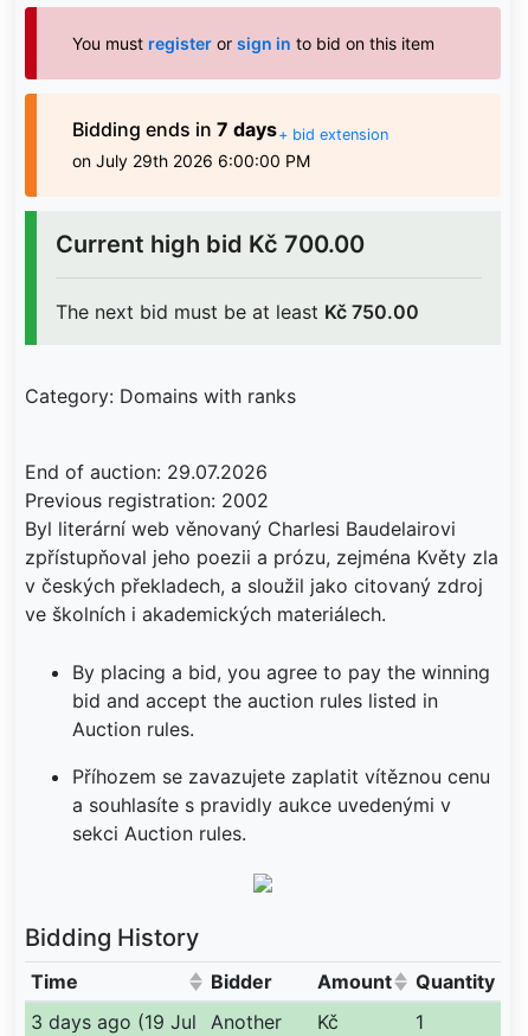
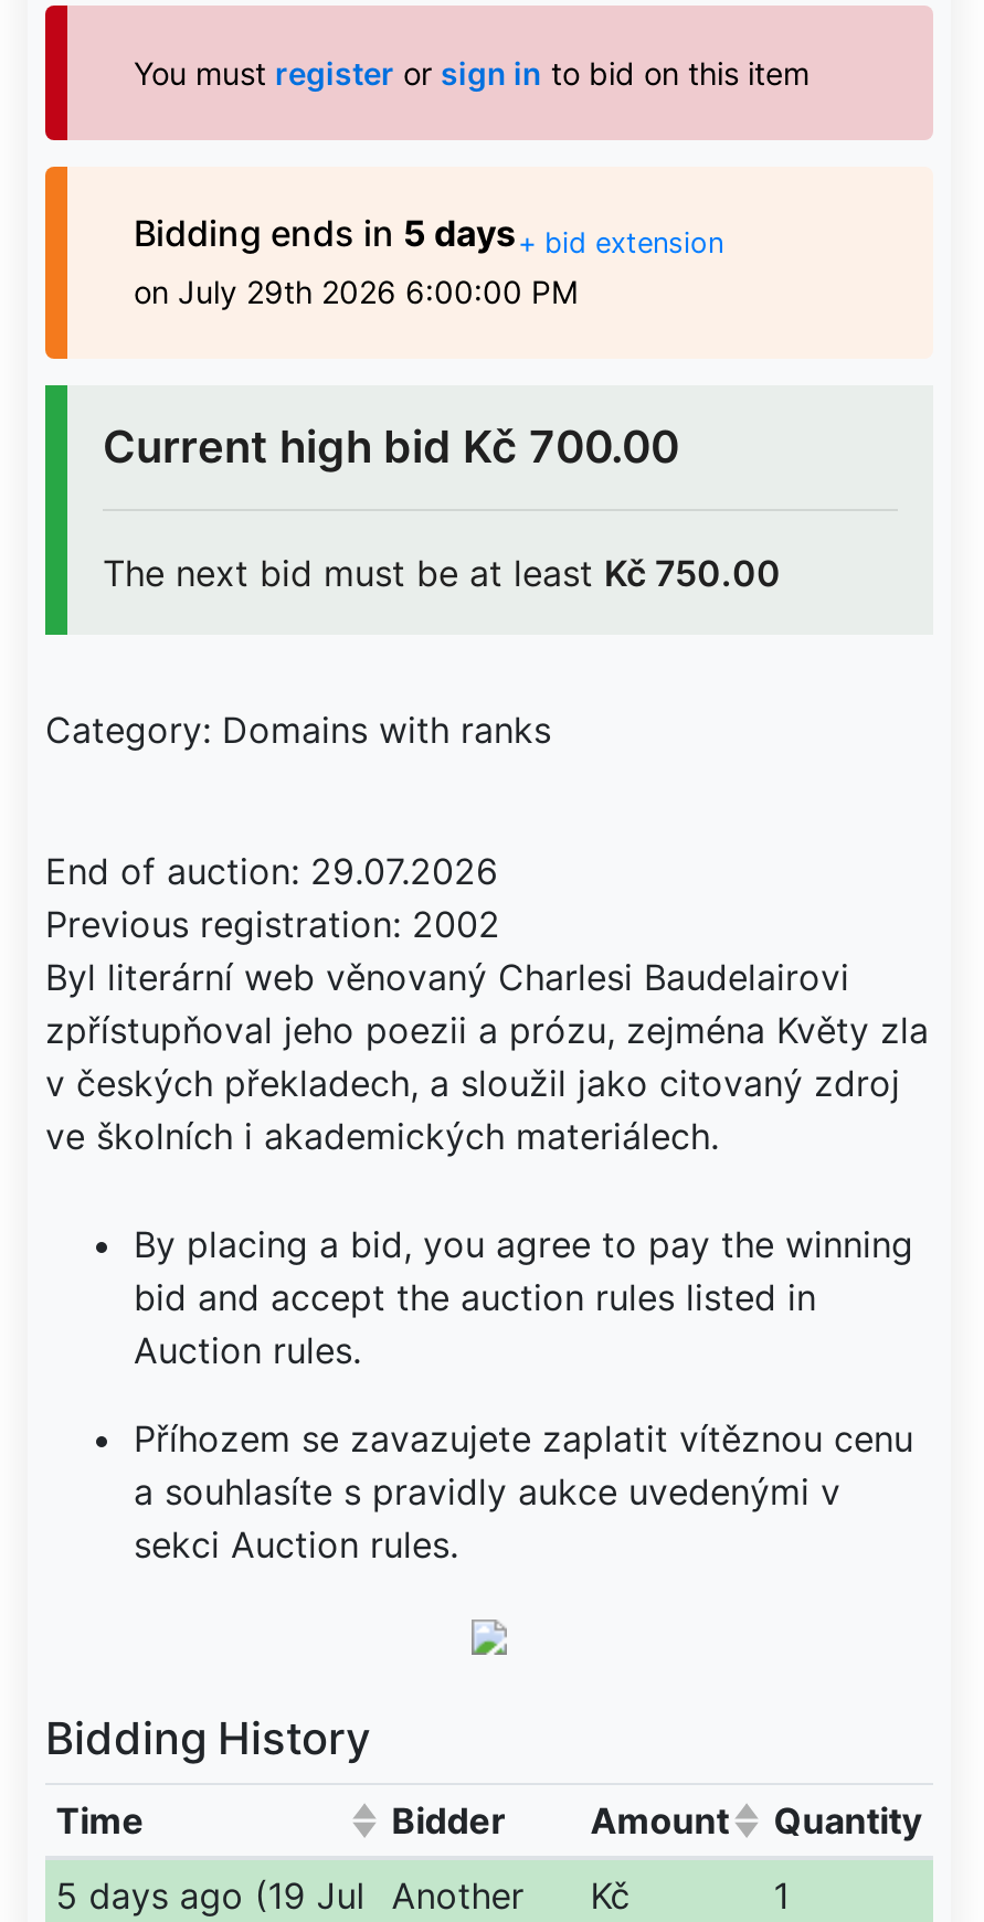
- Bidding ends in 7 days+ bid extension
+ Bidding ends in 5 days+ bid extension

- 3 days ago (19 Jul Another Kč
+ 5 days ago (19 Jul Another Kč
